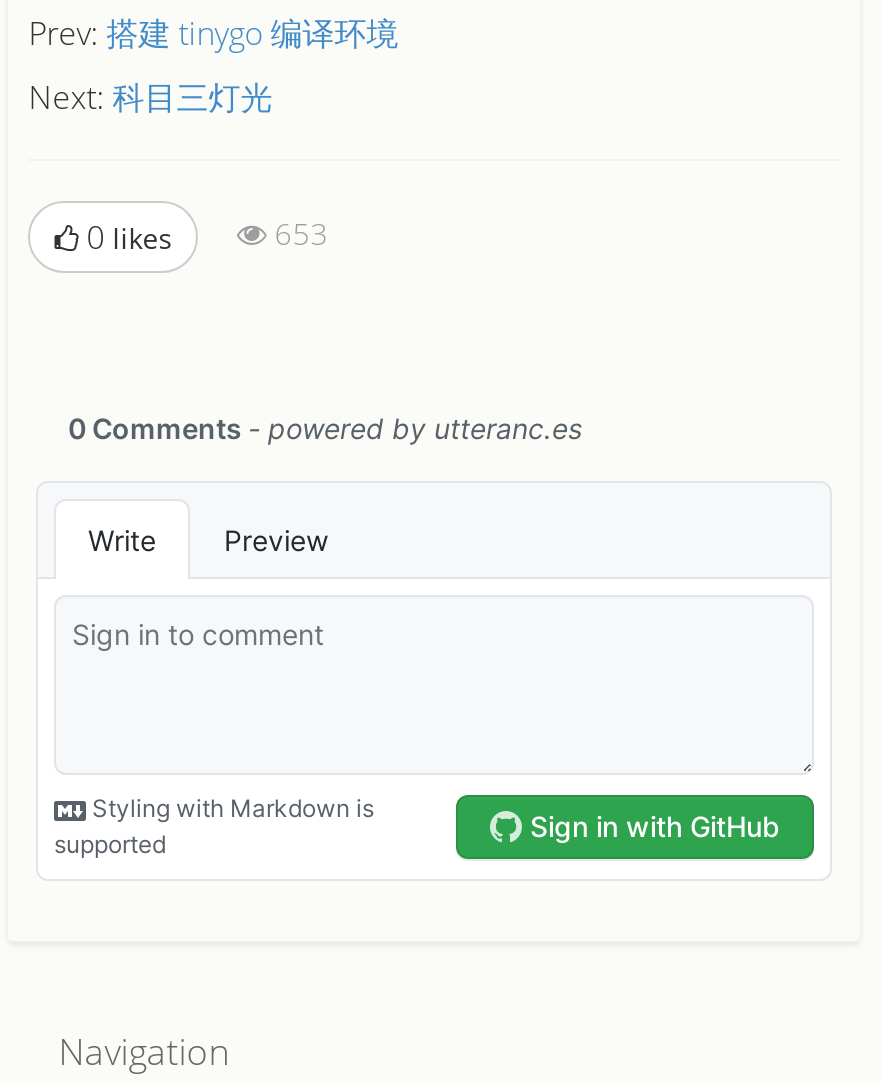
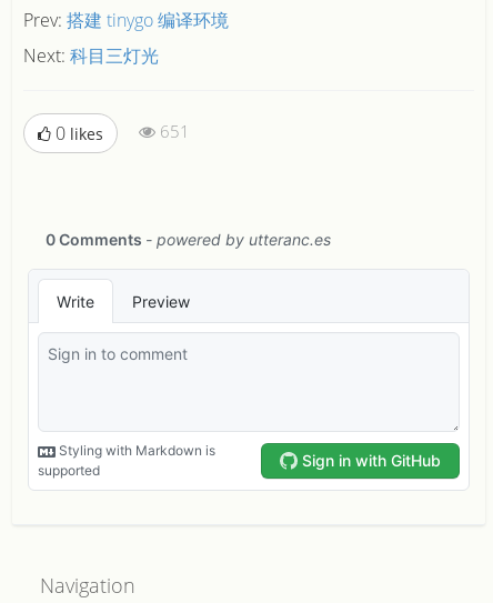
- 653
+ 651
